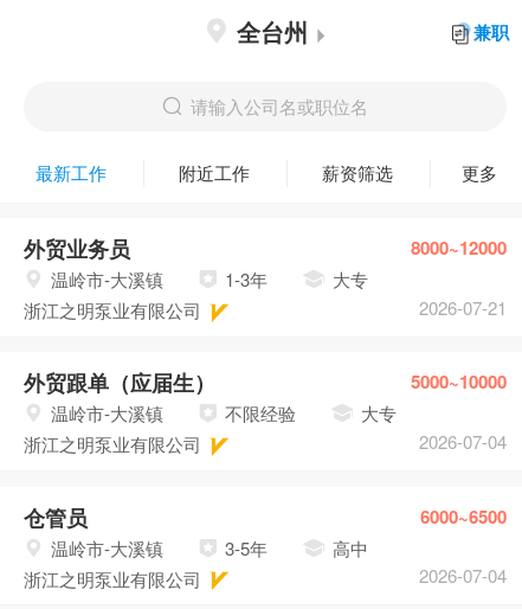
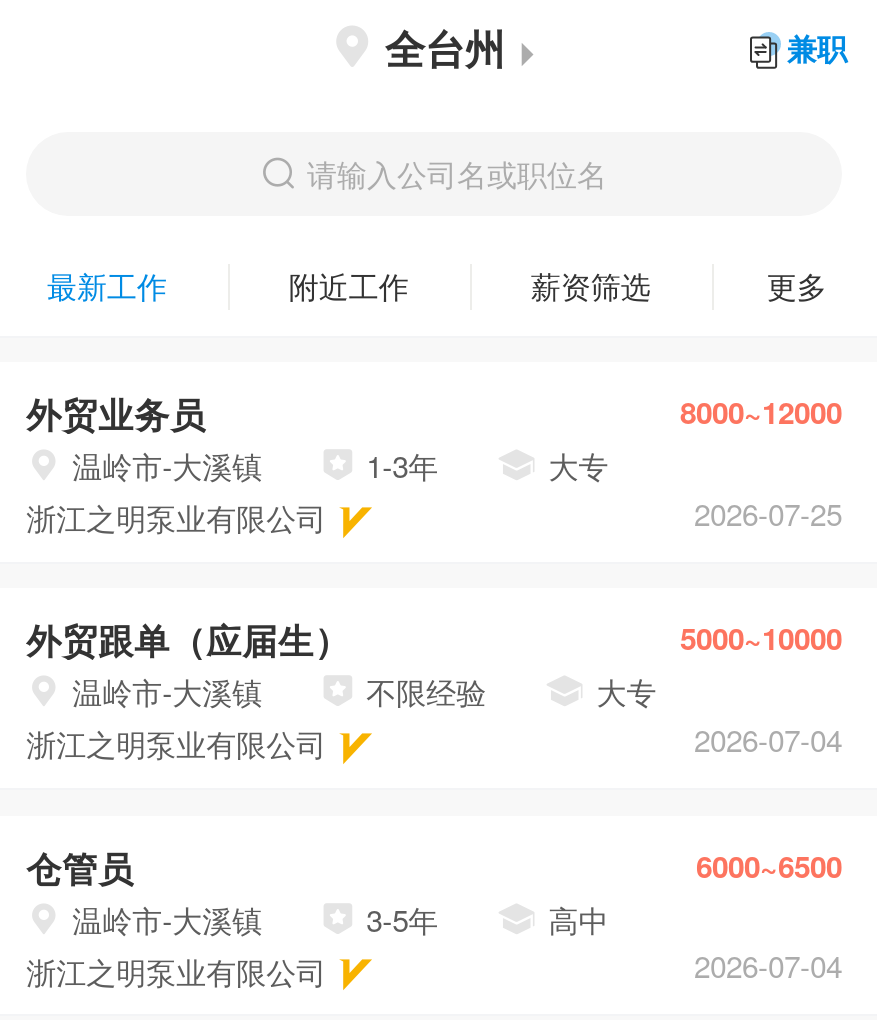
- 2026-07-21
+ 2026-07-25
